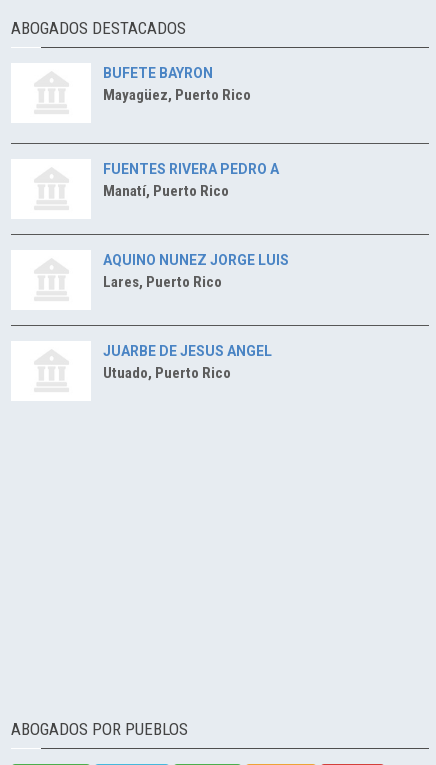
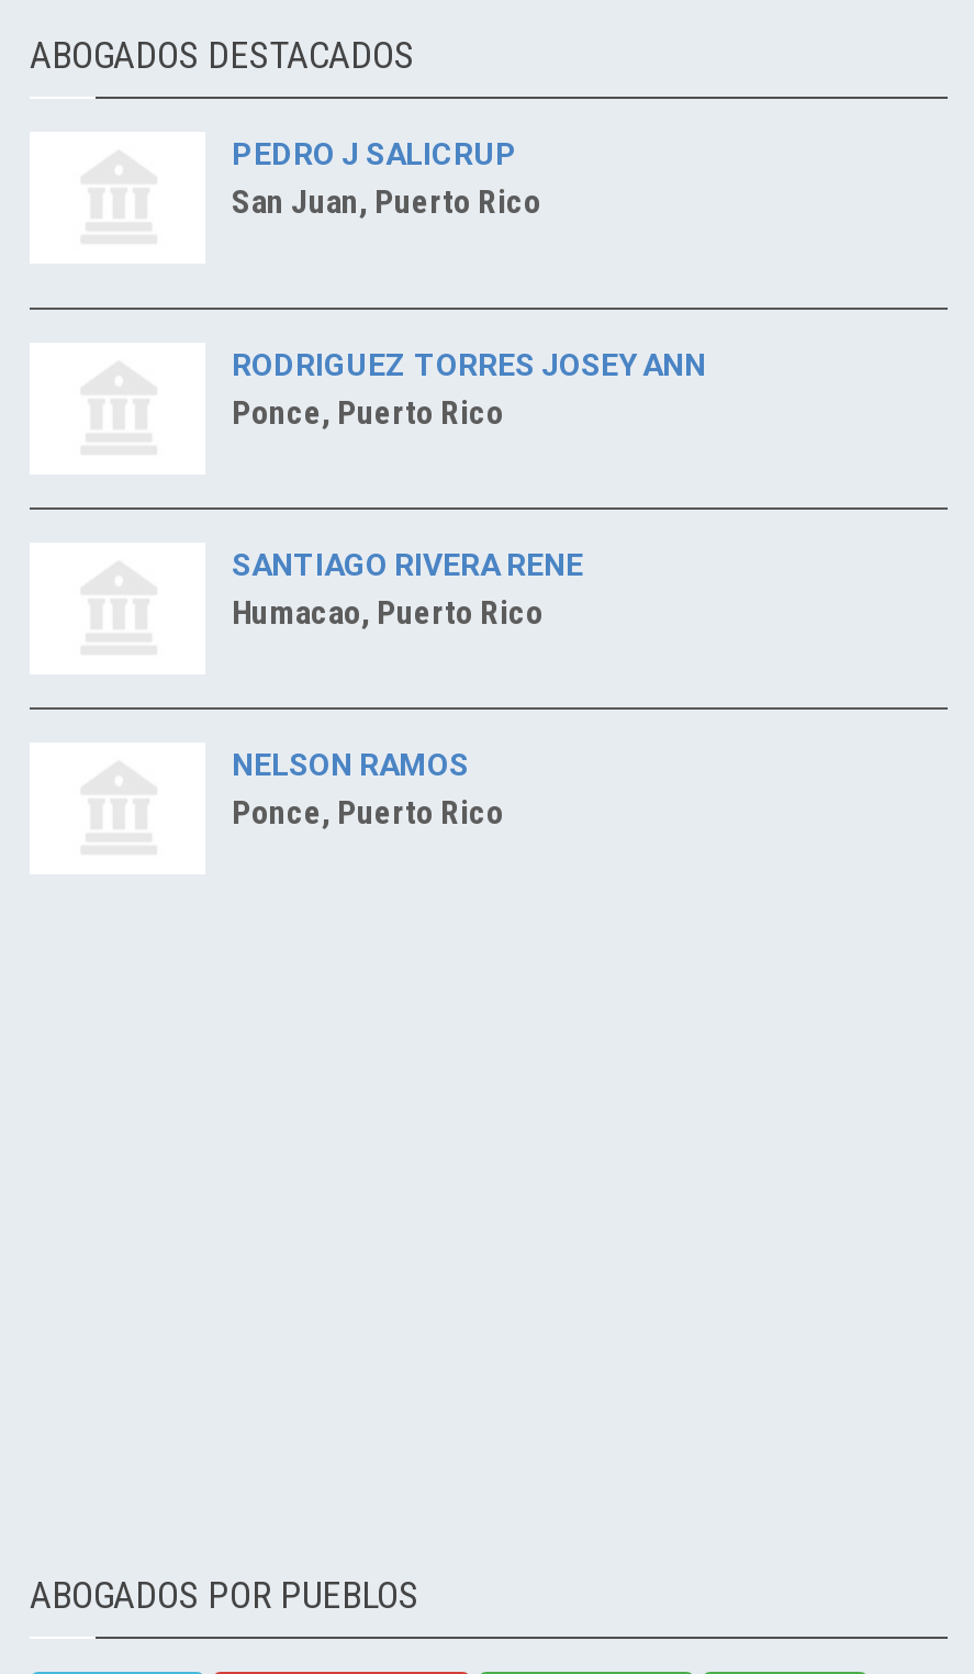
- BUFETE BAYRON
- Mayagüez, Puerto Rico
+ PEDRO J SALICRUP
+ San Juan, Puerto Rico

- FUENTES RIVERA PEDRO A
- Manatí, Puerto Rico
+ RODRIGUEZ TORRES JOSEY ANN
+ Ponce, Puerto Rico

- AQUINO NUNEZ JORGE LUIS
- Lares, Puerto Rico
+ SANTIAGO RIVERA RENE
+ Humacao, Puerto Rico

- JUARBE DE JESUS ANGEL
- Utuado, Puerto Rico
+ NELSON RAMOS
+ Ponce, Puerto Rico
